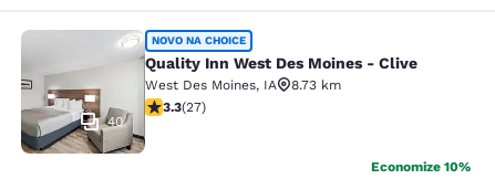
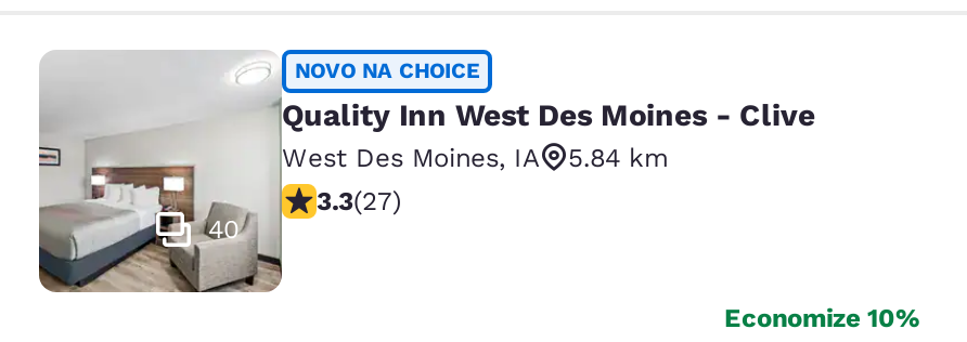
- West Des Moines, IA 8.73 km
+ West Des Moines, IA 5.84 km
